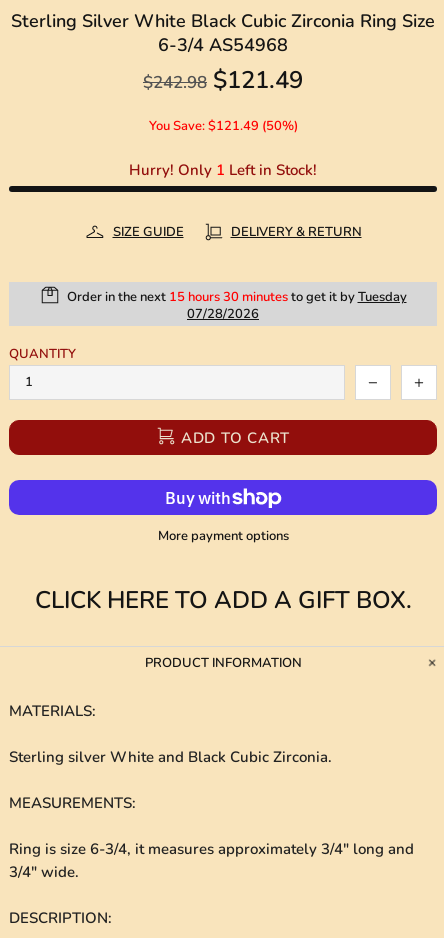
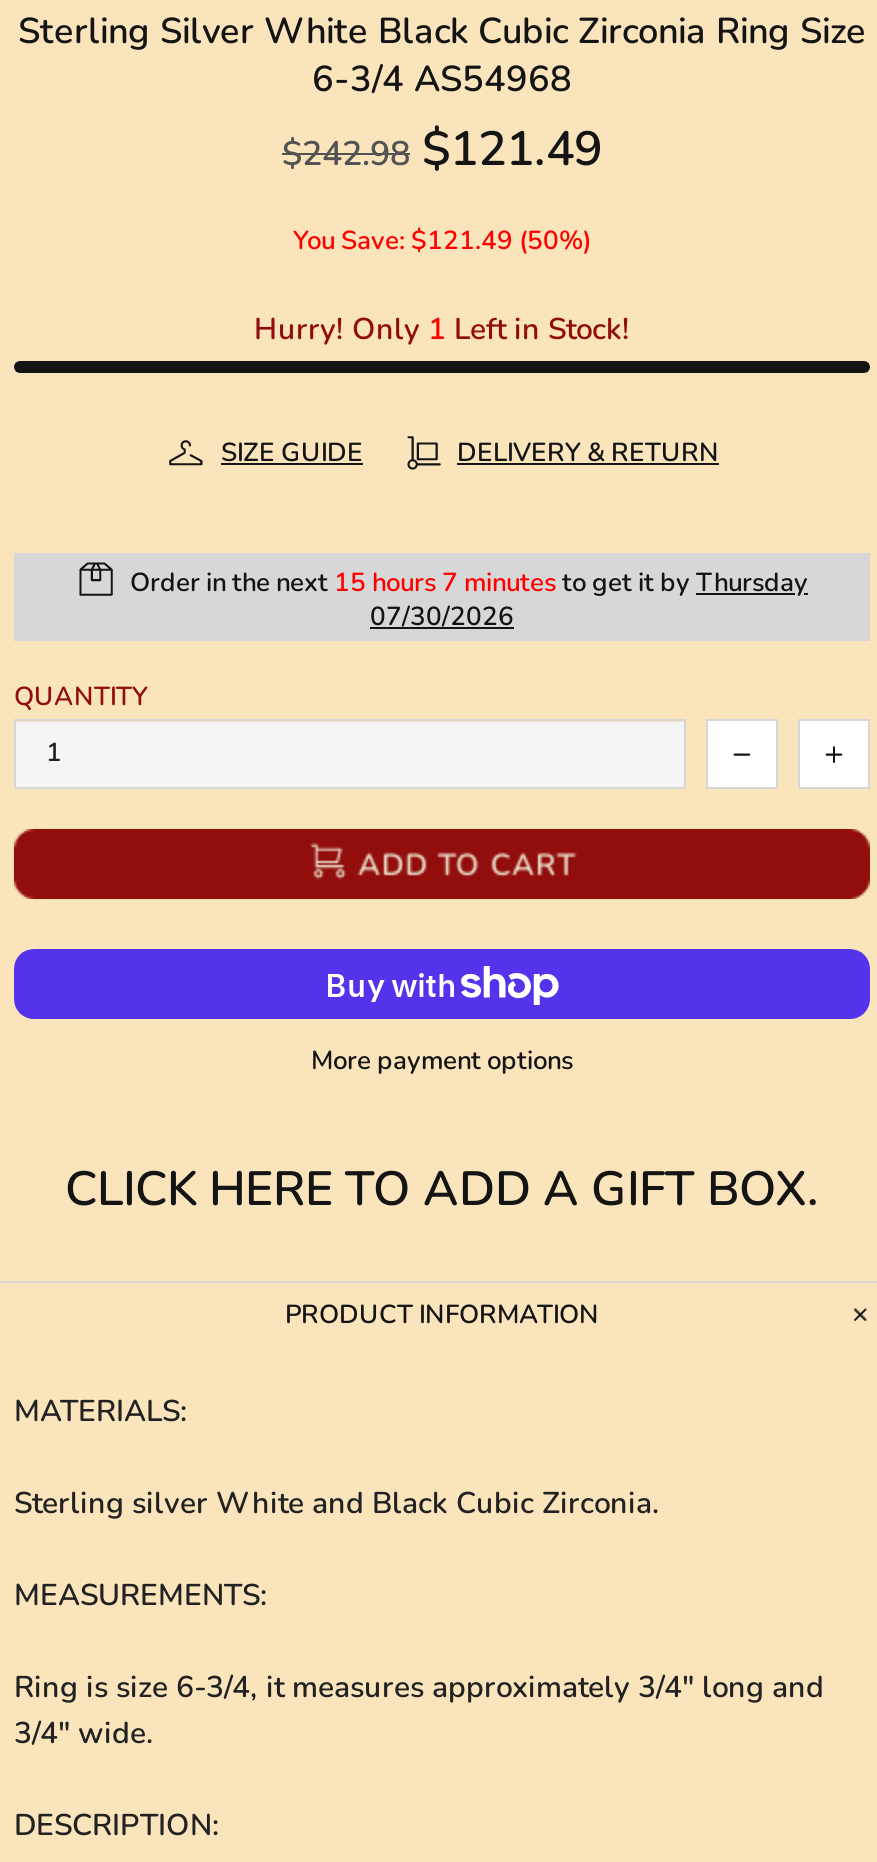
- Order in the next 15 hours 30 minutes to get it by Tuesday
+ Order in the next 15 hours 7 minutes to get it by Thursday

- 07/28/2026
+ 07/30/2026
